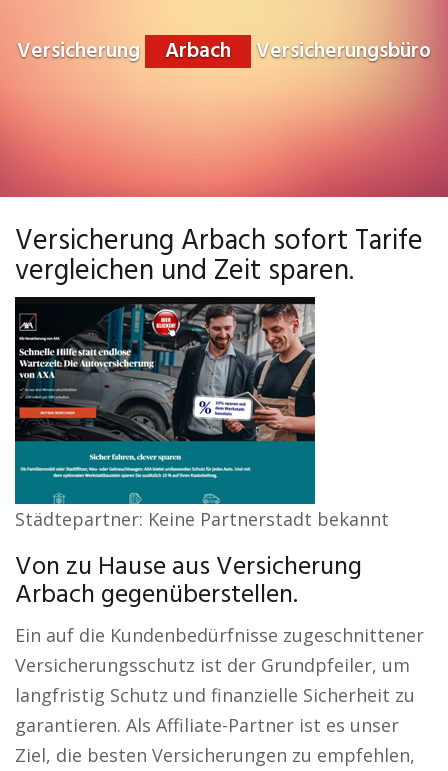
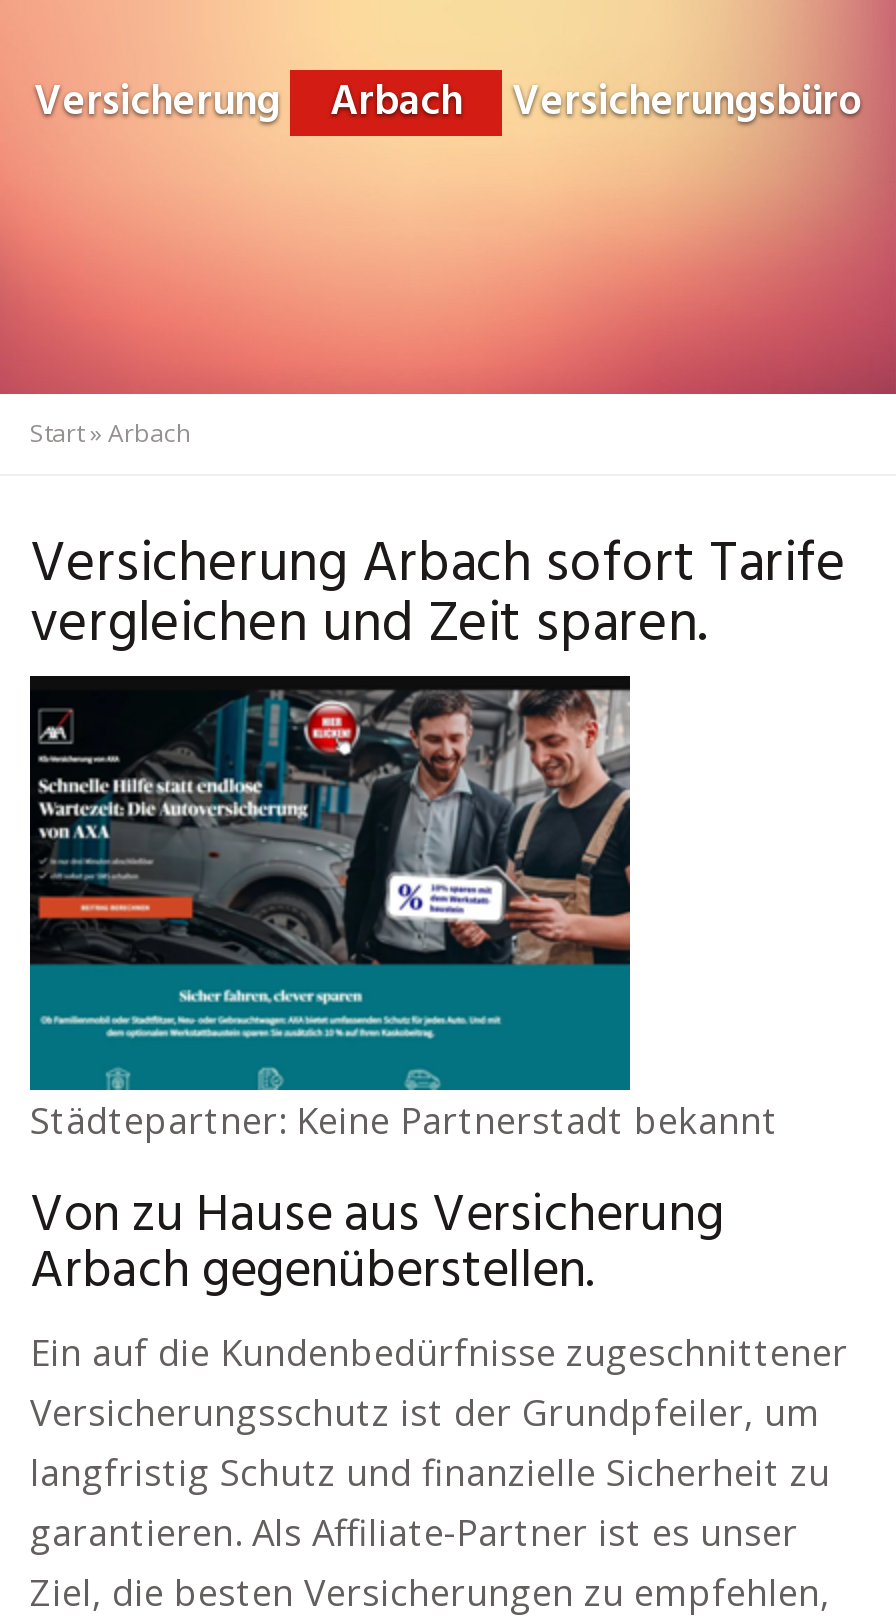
+ Start» Arbach
